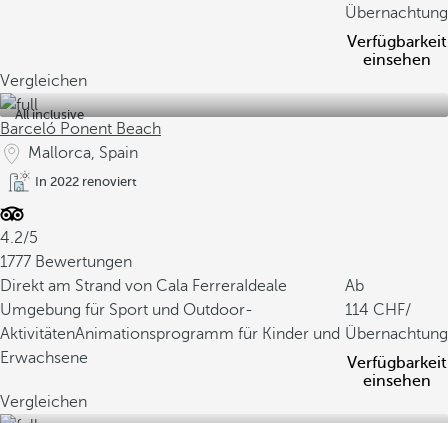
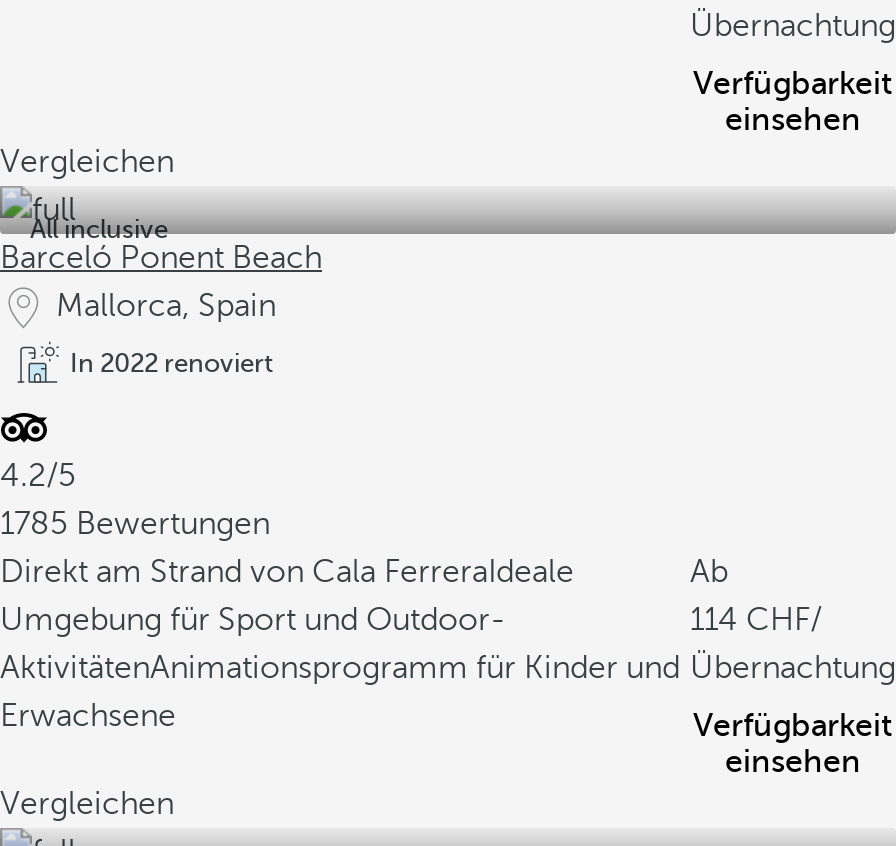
- 1777 Bewertungen
+ 1785 Bewertungen
